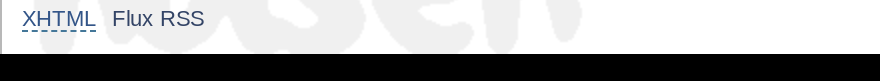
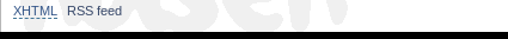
- Flux RSS
+ RSS feed
